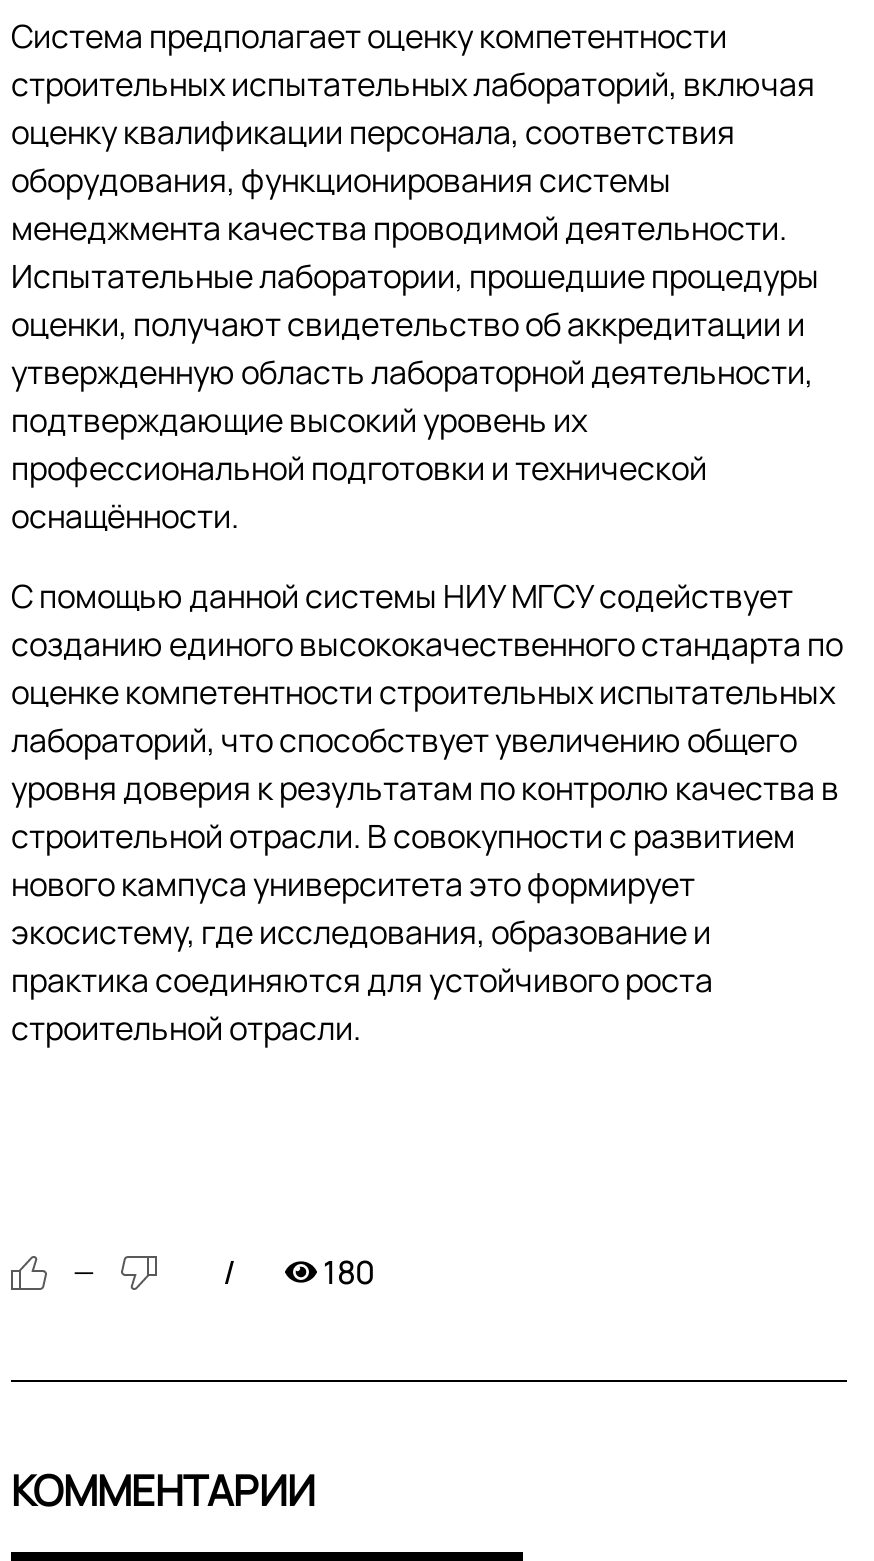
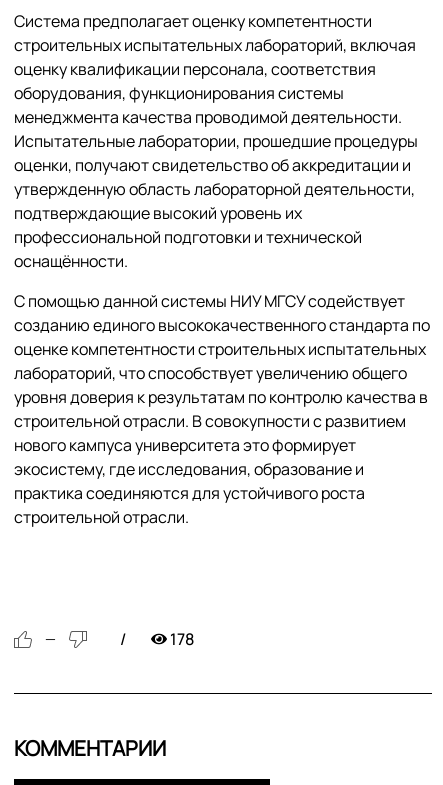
- 180
+ 178
